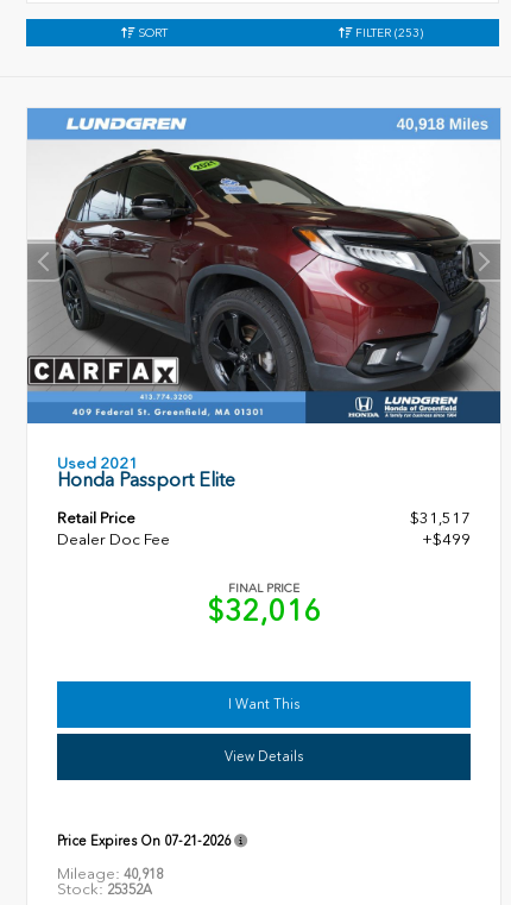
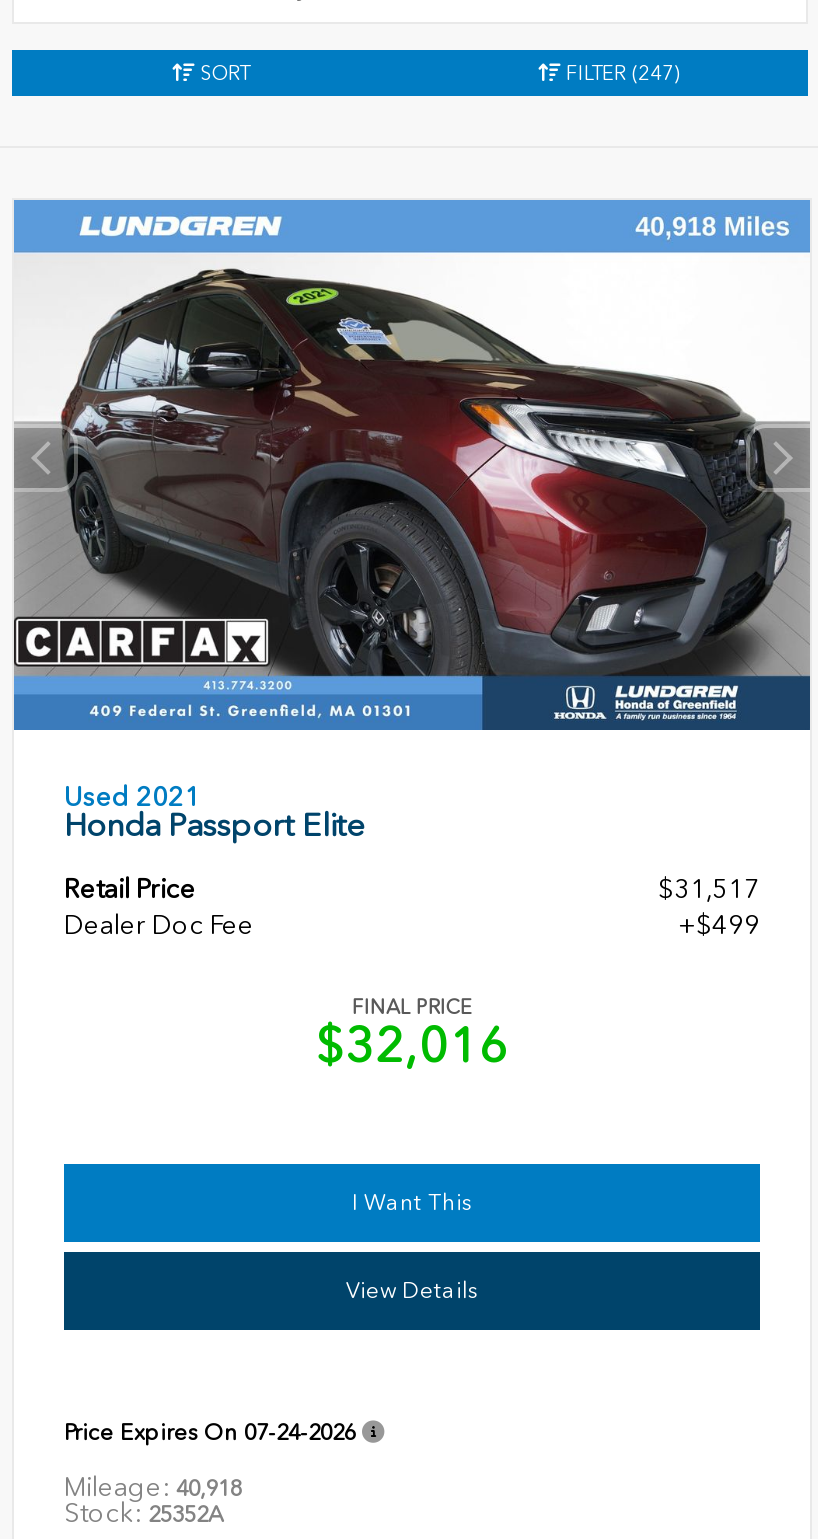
- FILTER (253)
+ FILTER (247)

- Price Expires On 07-21-2026
+ Price Expires On 07-24-2026
